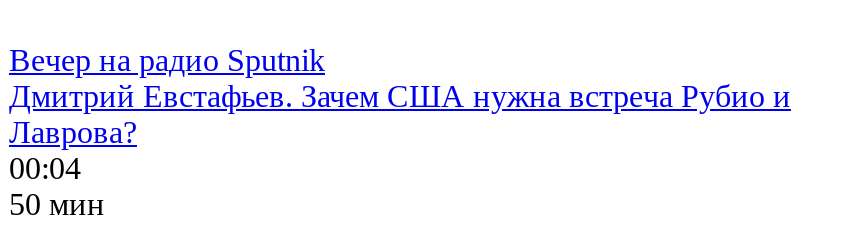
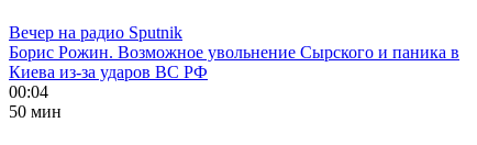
- Дмитрий Евстафьев. Зачем США нужна встреча Рубио и
- Лаврова?
+ Борис Рожин. Возможное увольнение Сырского и паника в
+ Киева из-за ударов ВС РФ
